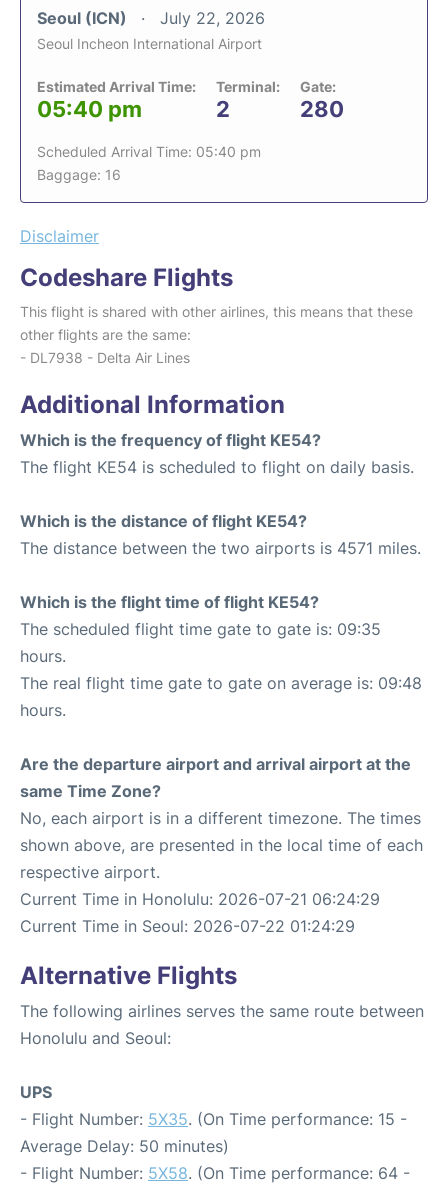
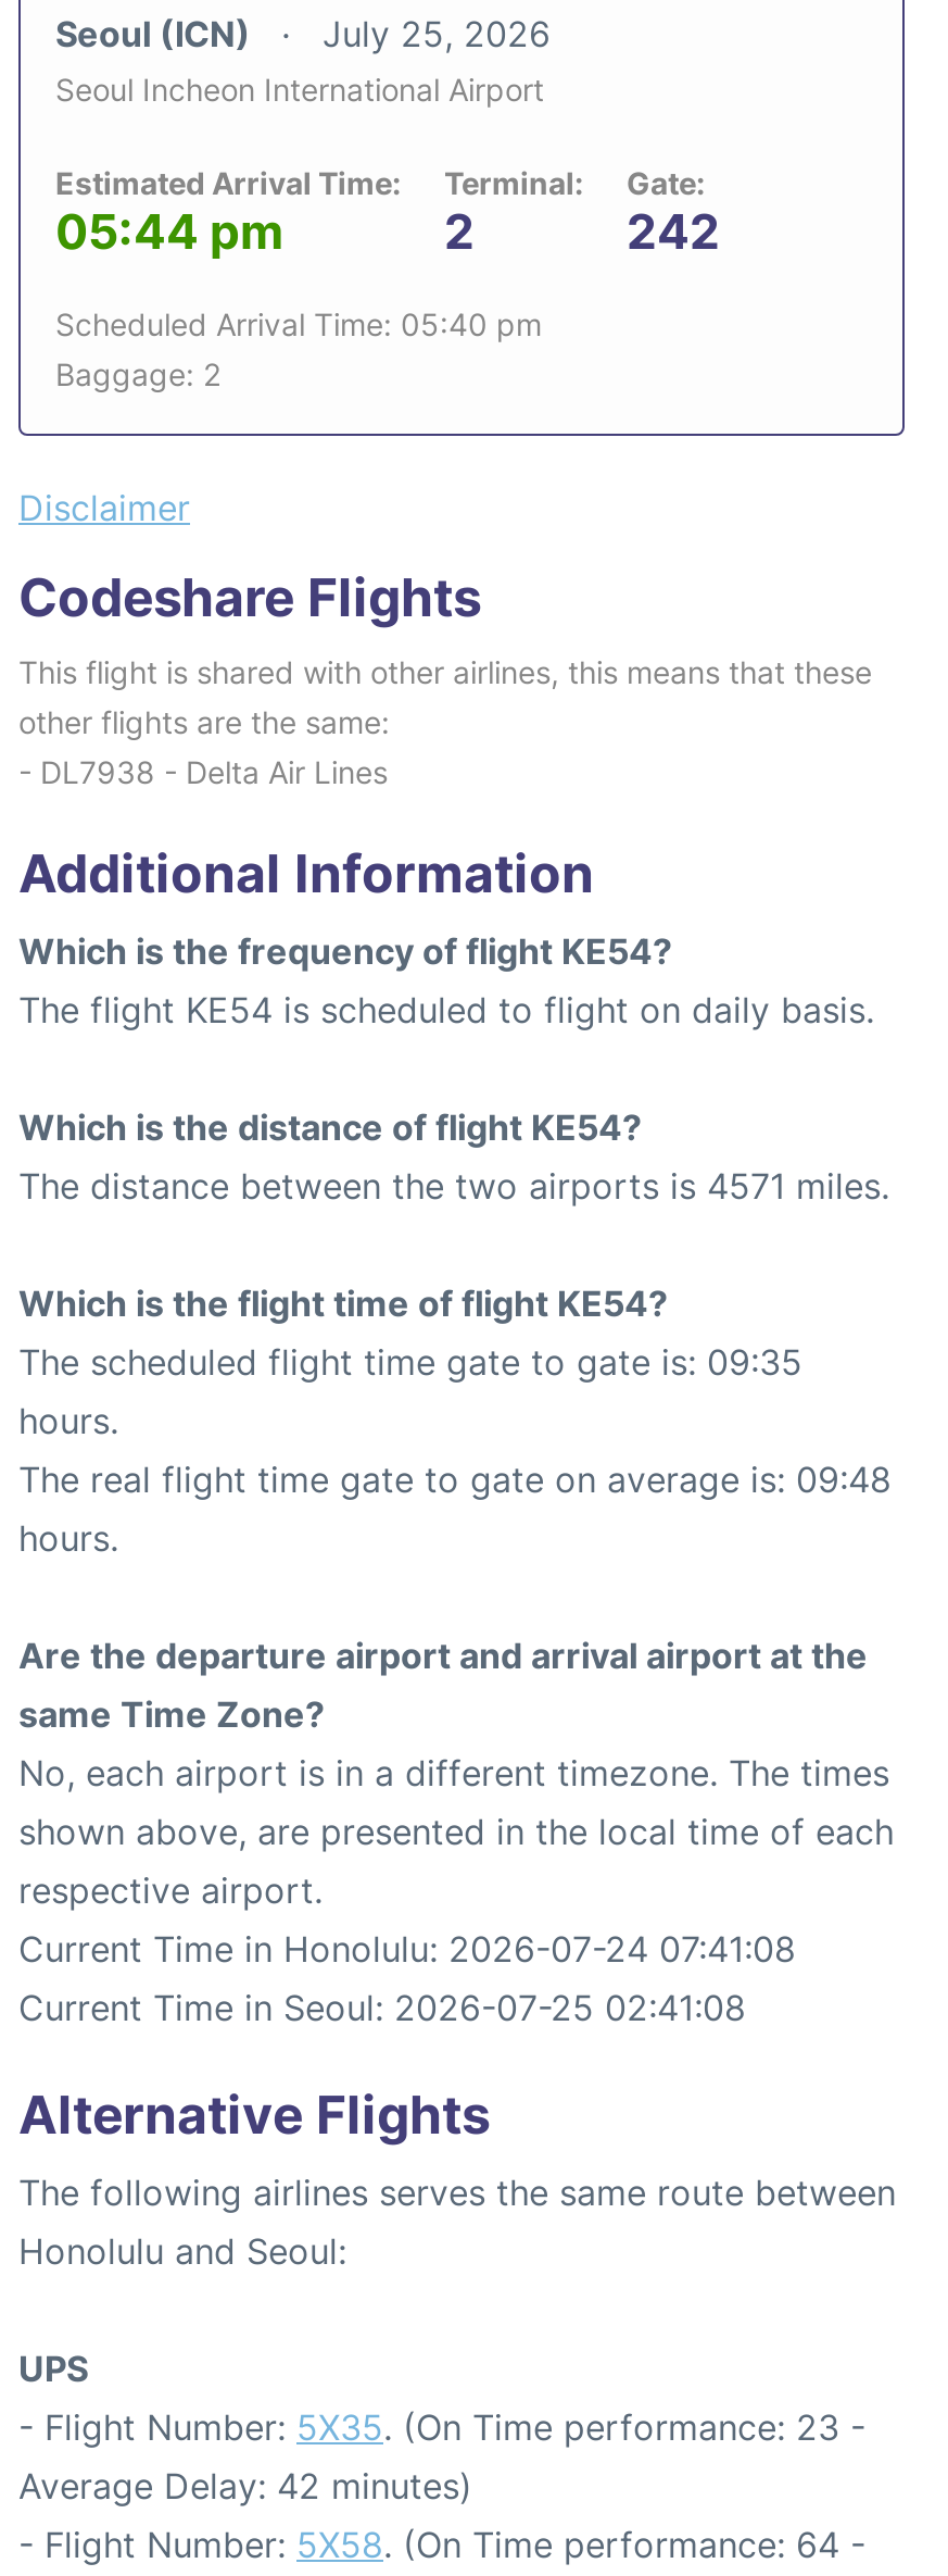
- Seoul (ICN) July 22, 2026
+ Seoul (ICN) July 25, 2026

- 05:40 pm
+ 05:44 pm

- 280
+ 242

- Baggage: 16
+ Baggage: 2

- Current Time in Honolulu: 2026-07-21 06:24:29
+ Current Time in Honolulu: 2026-07-24 07:41:08

- Current Time in Seoul: 2026-07-22 01:24:29
+ Current Time in Seoul: 2026-07-25 02:41:08

- - Flight Number: 5X35. (On Time performance: 15 -
+ - Flight Number: 5X35. (On Time performance: 23 -

- Average Delay: 50 minutes)
+ Average Delay: 42 minutes)
